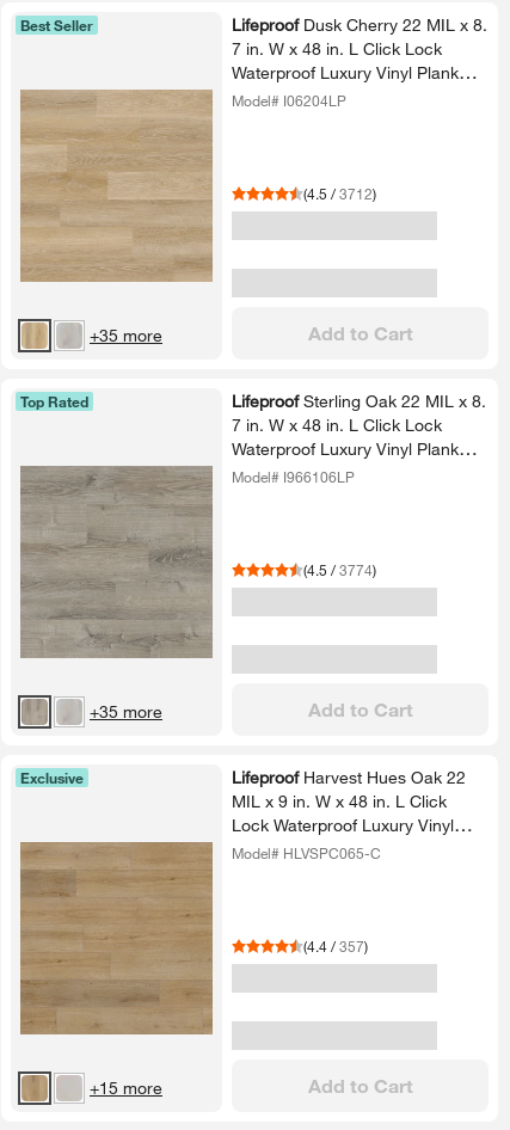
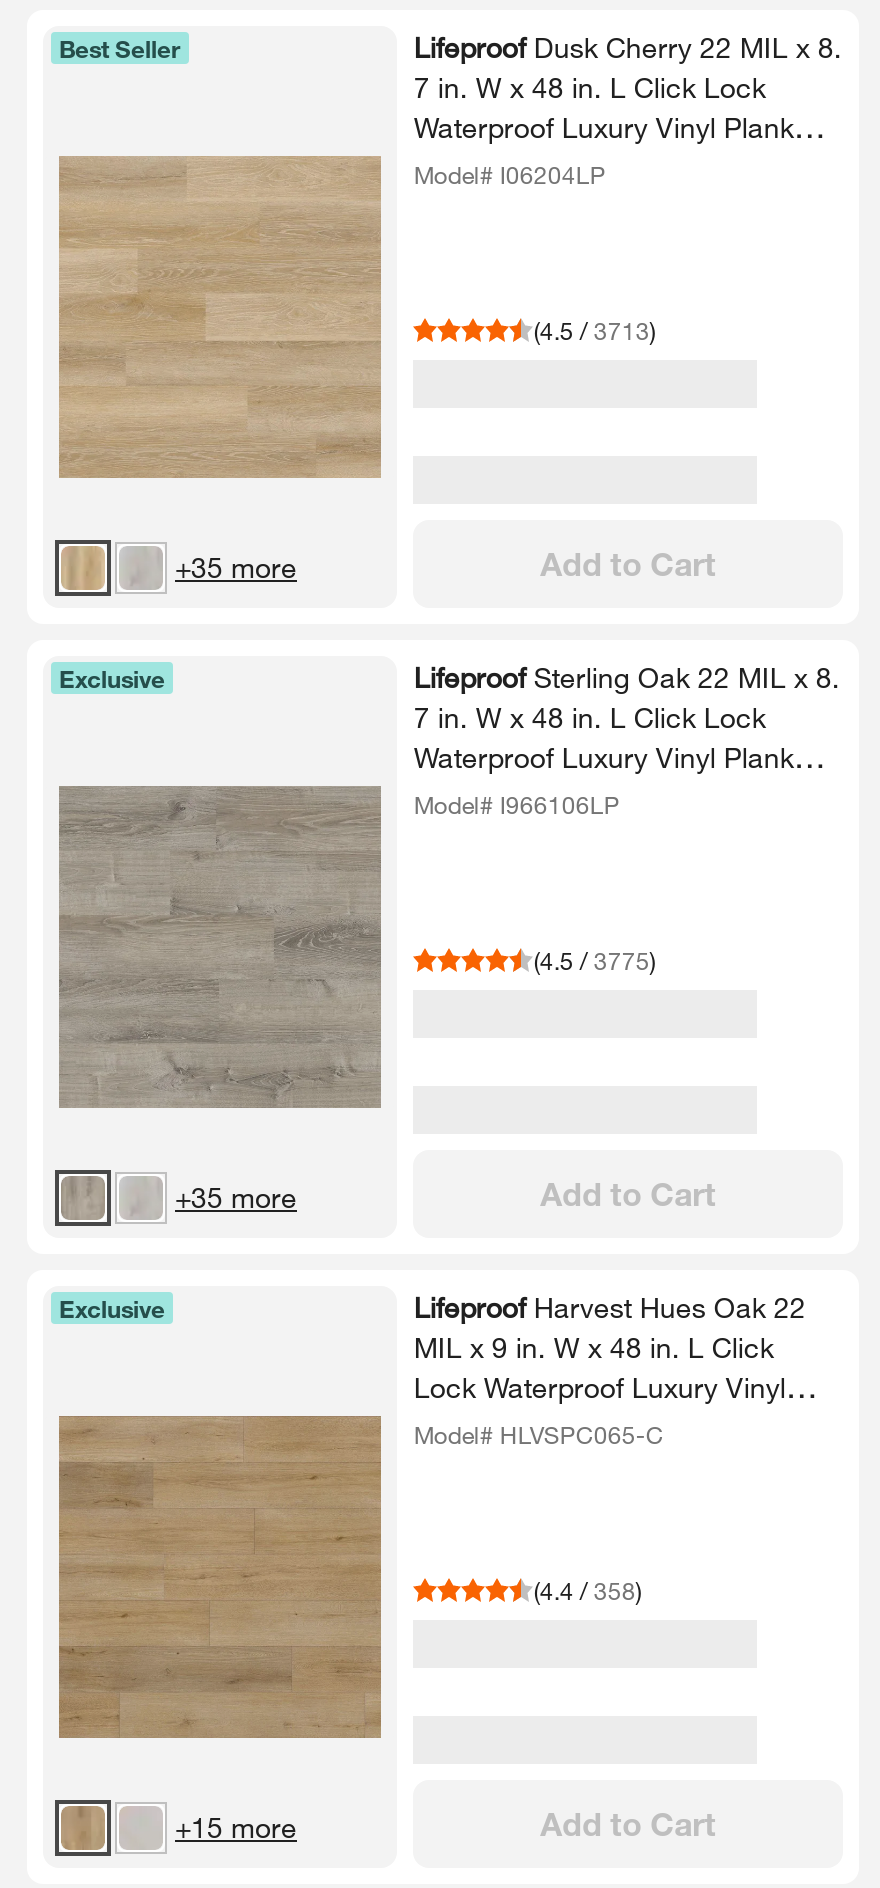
- (4.5 / 3712)
+ (4.5 / 3713)

- Top Rated
+ Exclusive

- (4.5 / 3774)
+ (4.5 / 3775)

- (4.4 / 357)
+ (4.4 / 358)
